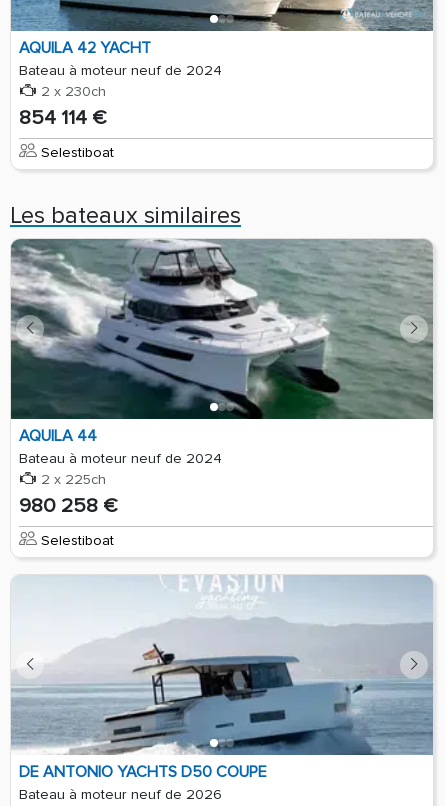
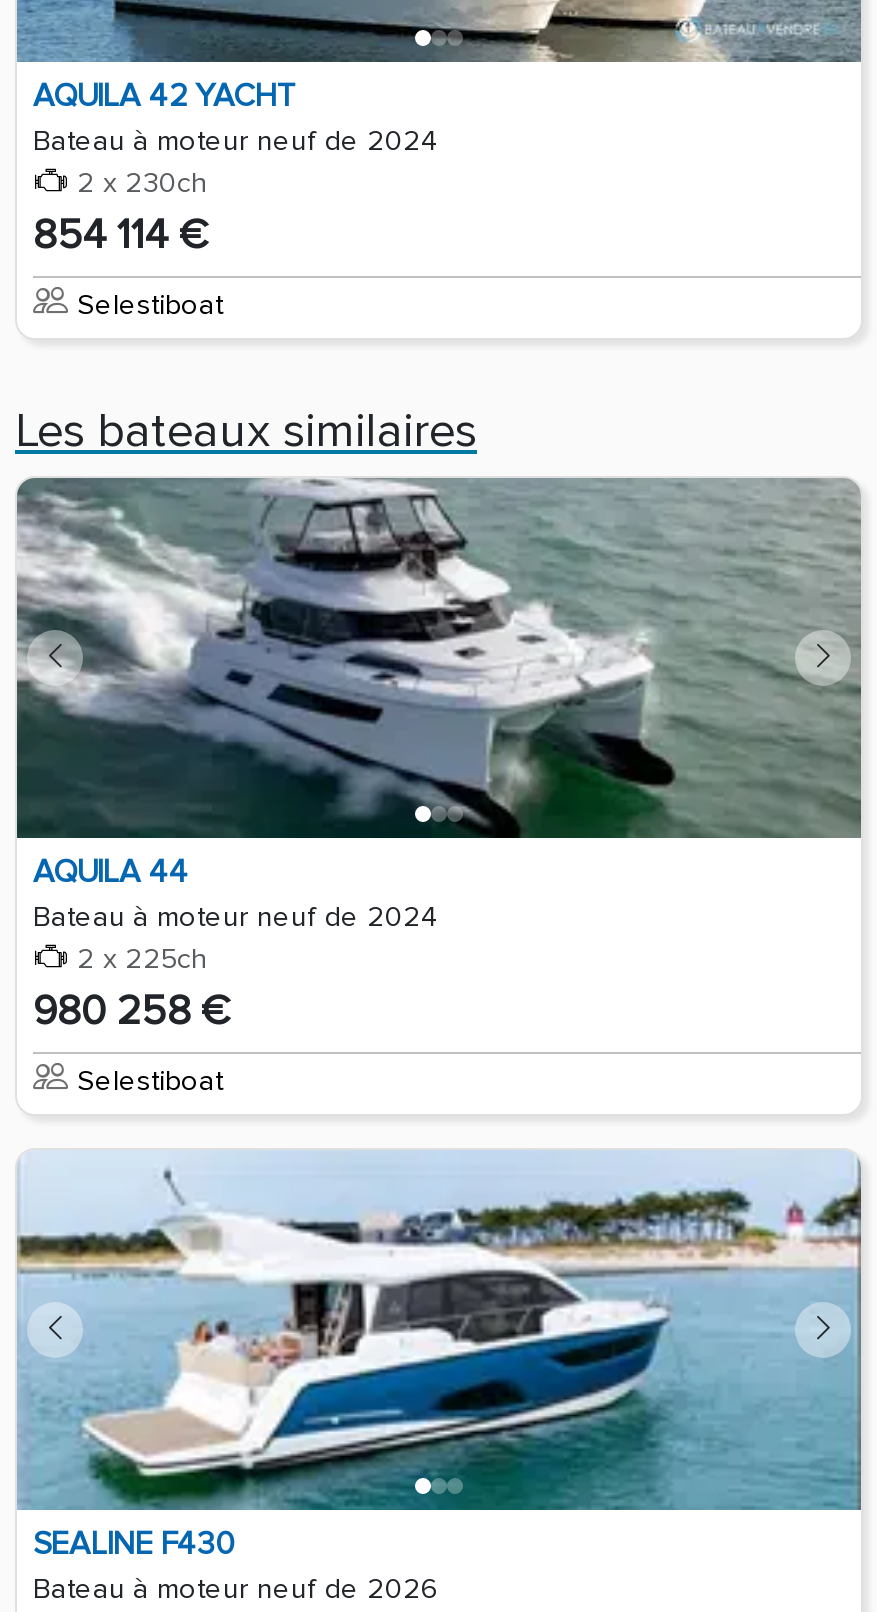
- [image]
- DE ANTONIO YACHTS D50 COUPE
+ [image]
+ SEALINE F430
